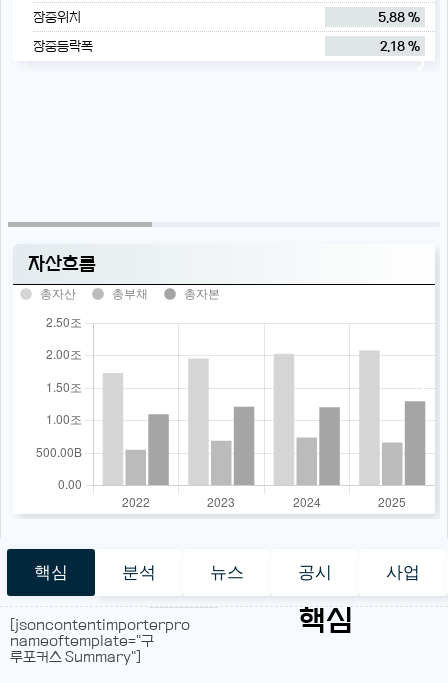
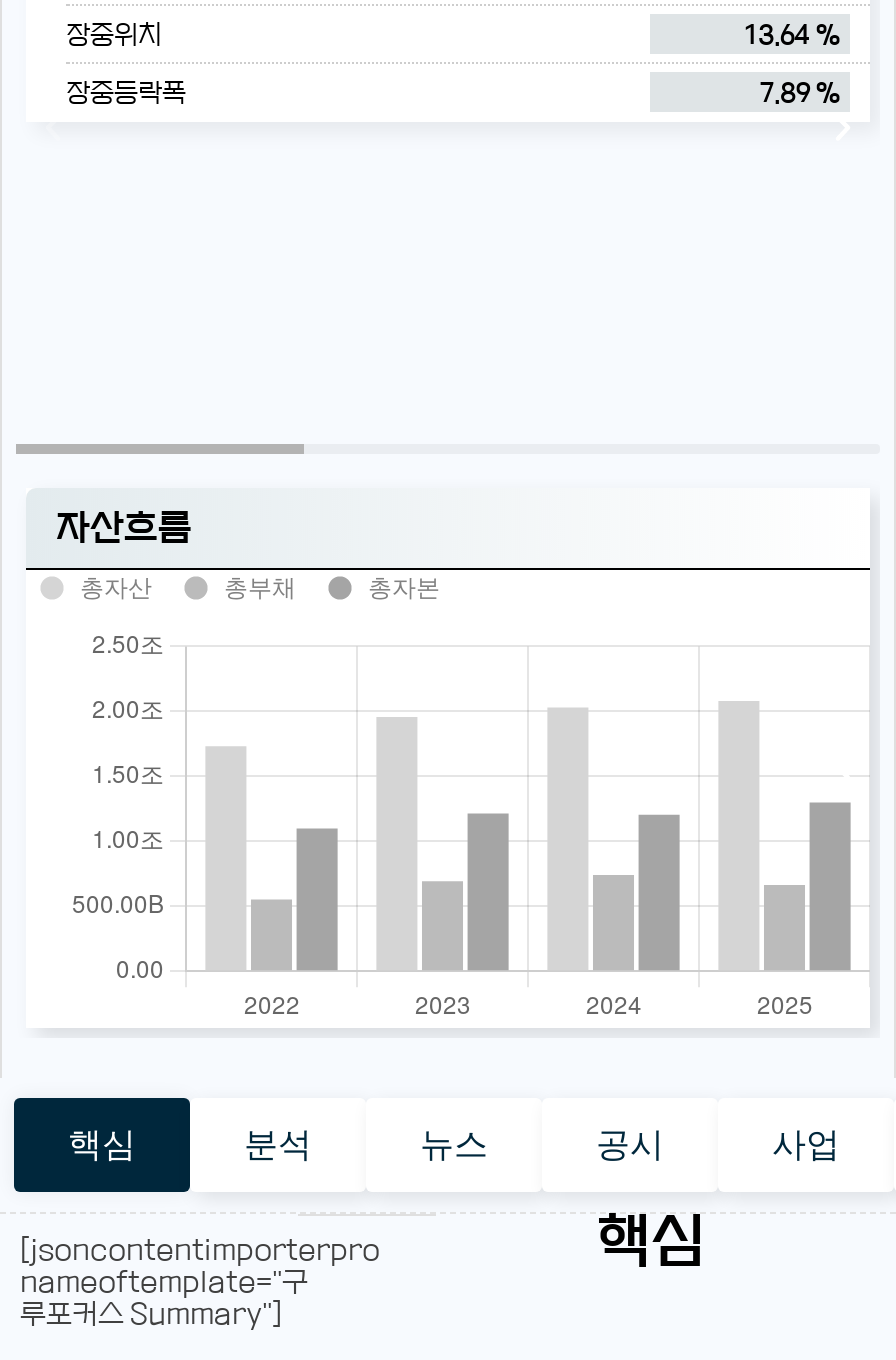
- 5.88 %
+ 13.64 %

- 2.18 %
+ 7.89 %
